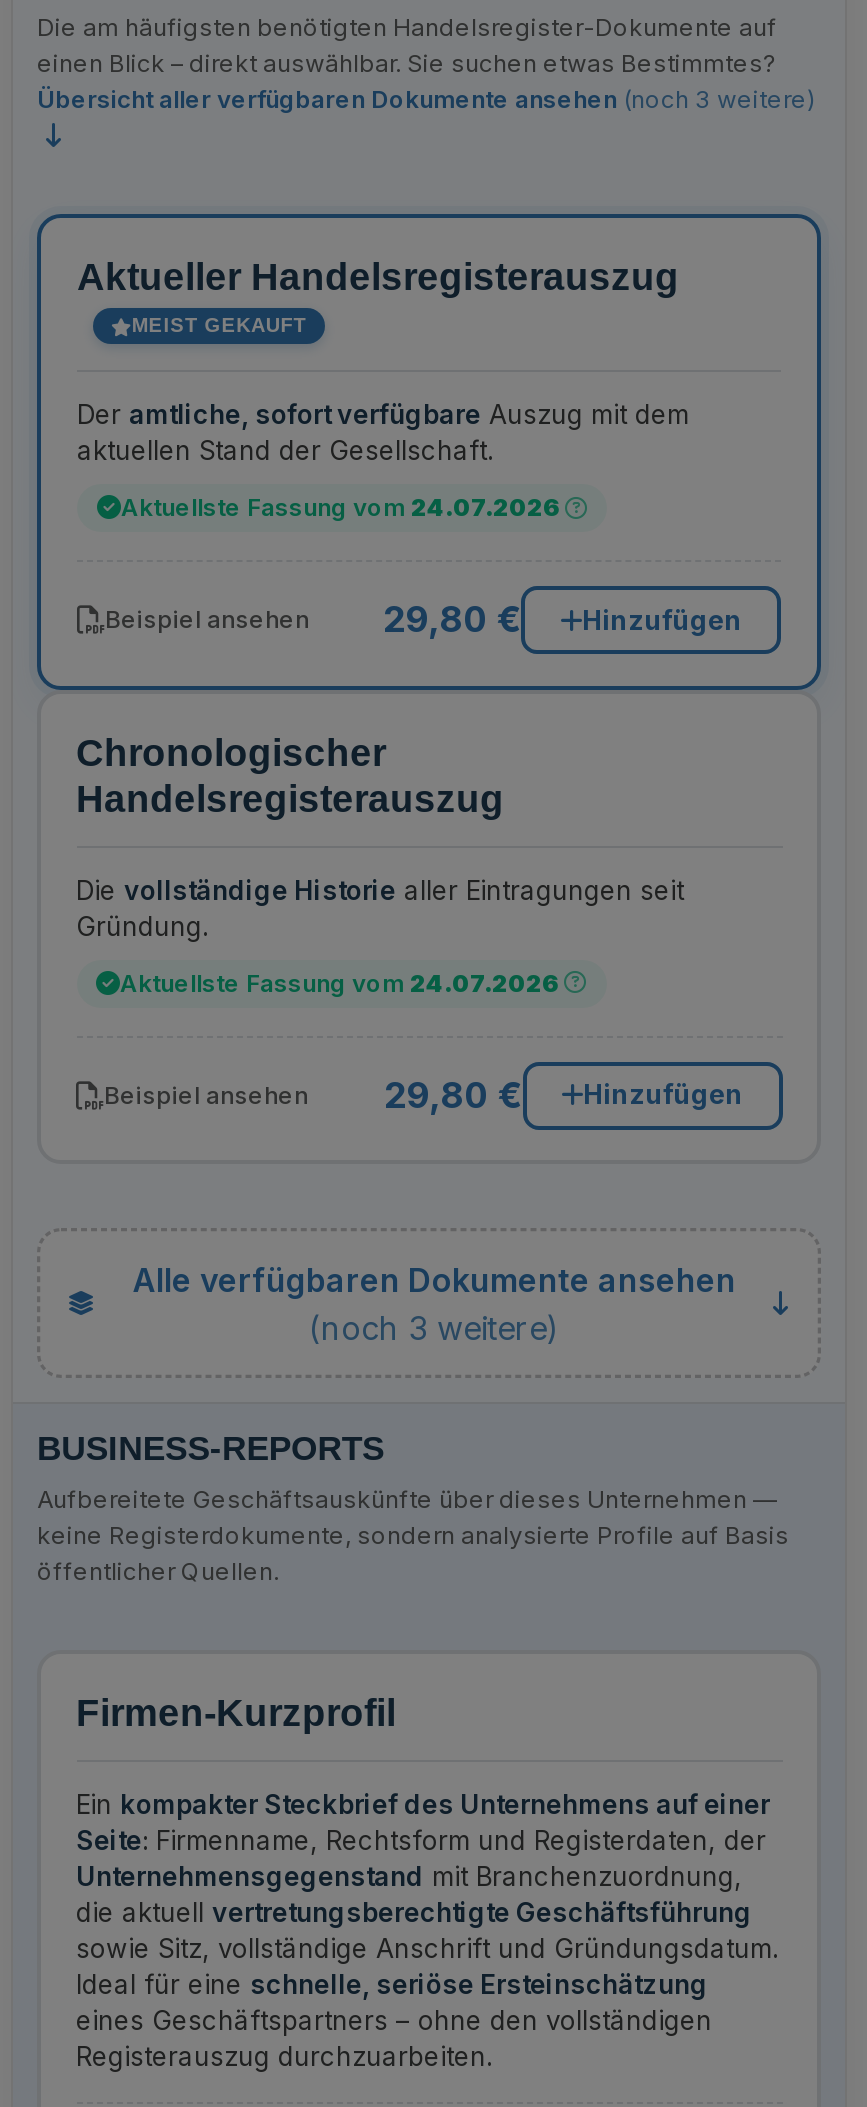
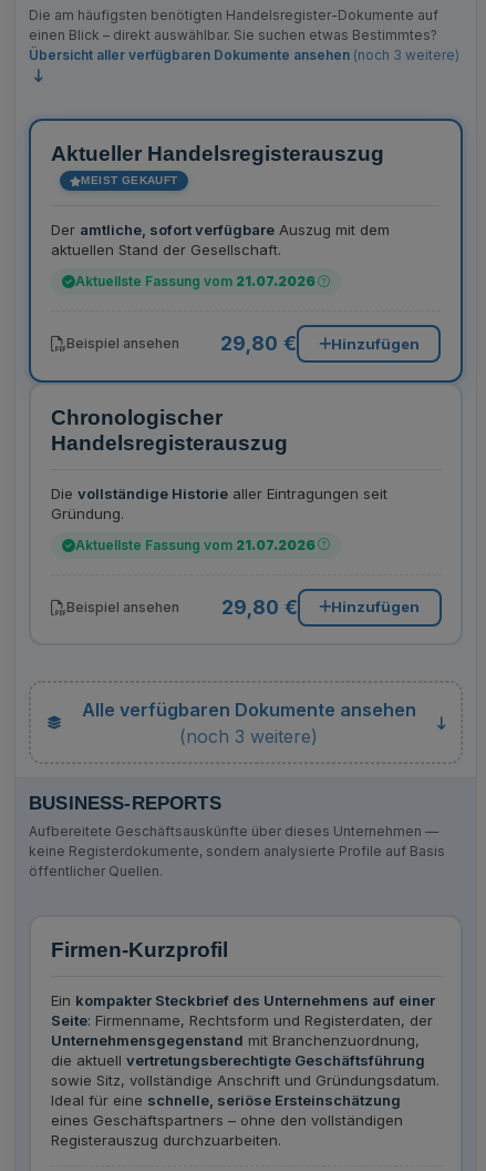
- Aktuellste Fassung vom 24.07.2026
+ Aktuellste Fassung vom 21.07.2026

- Aktuellste Fassung vom 24.07.2026
+ Aktuellste Fassung vom 21.07.2026
